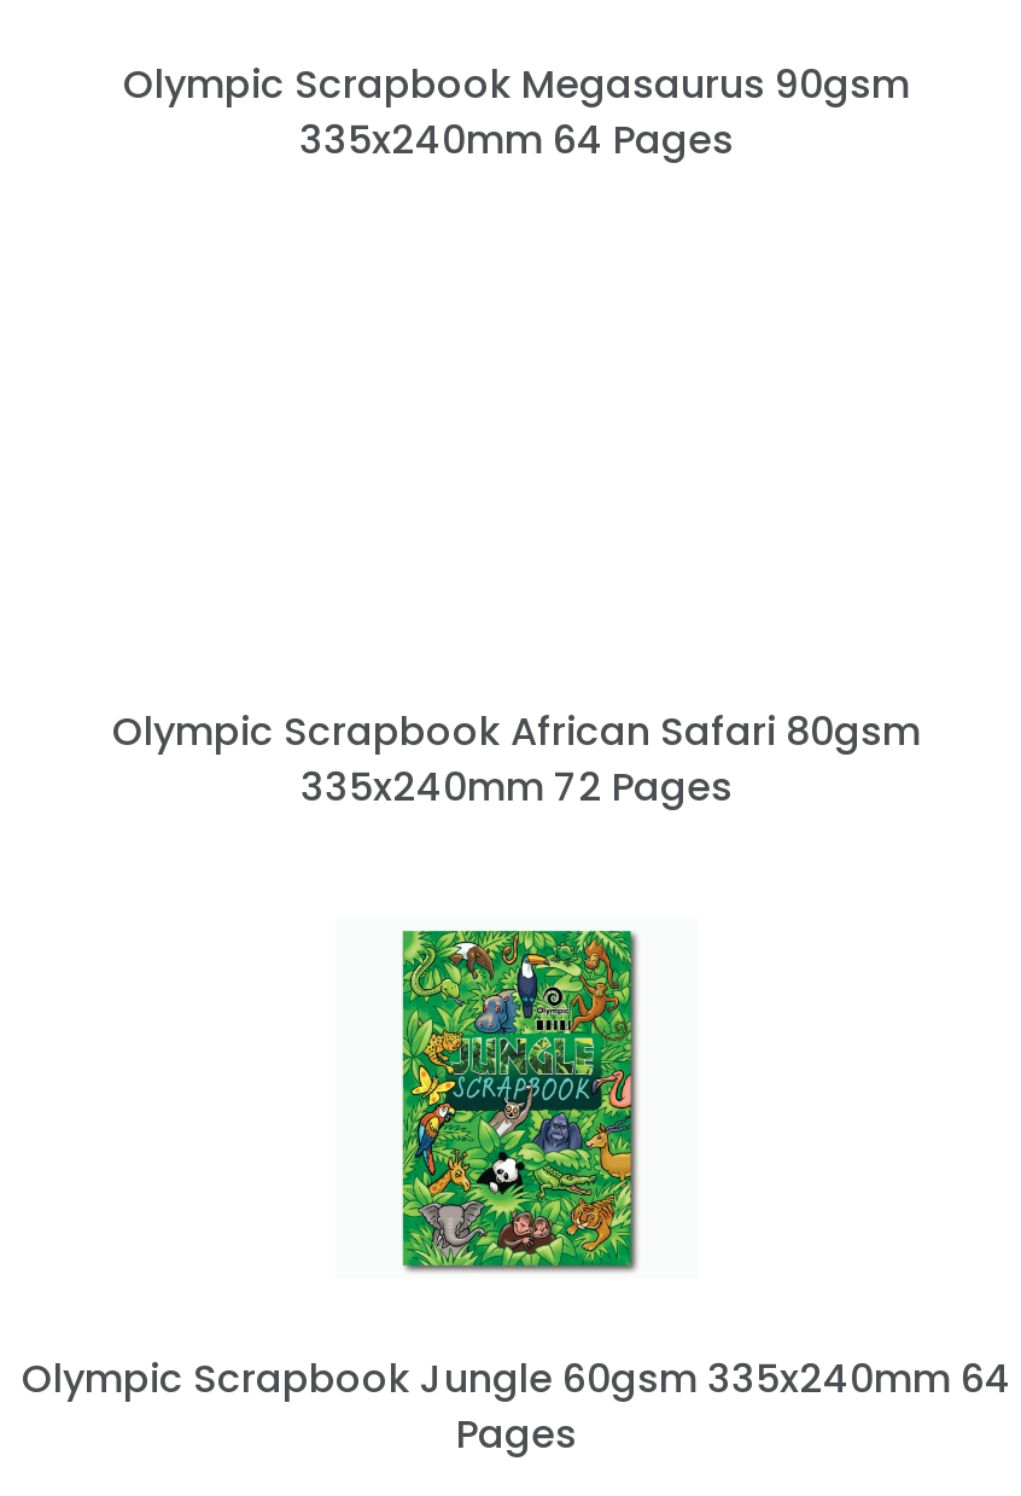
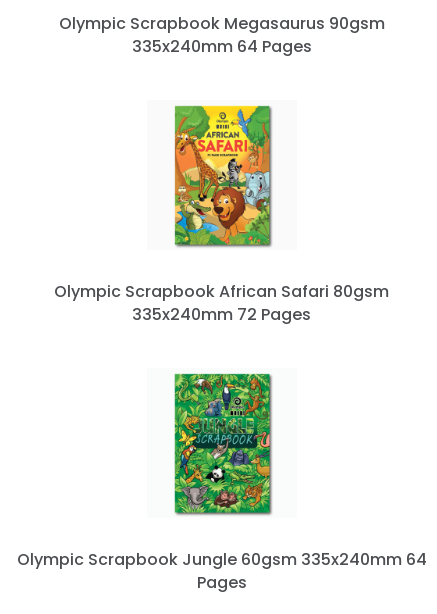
+ [image]
